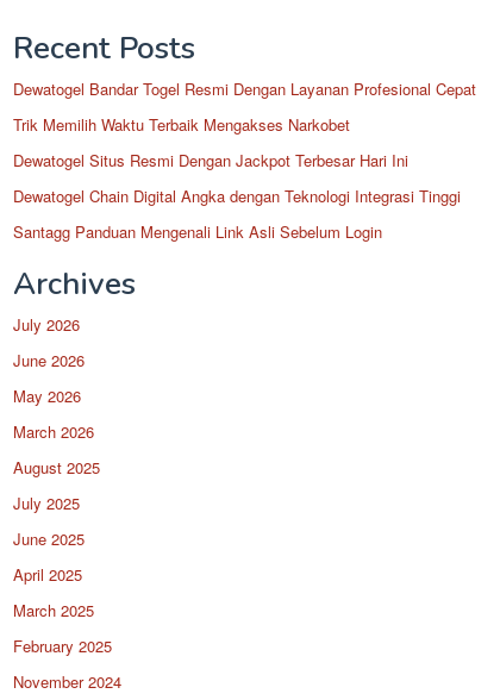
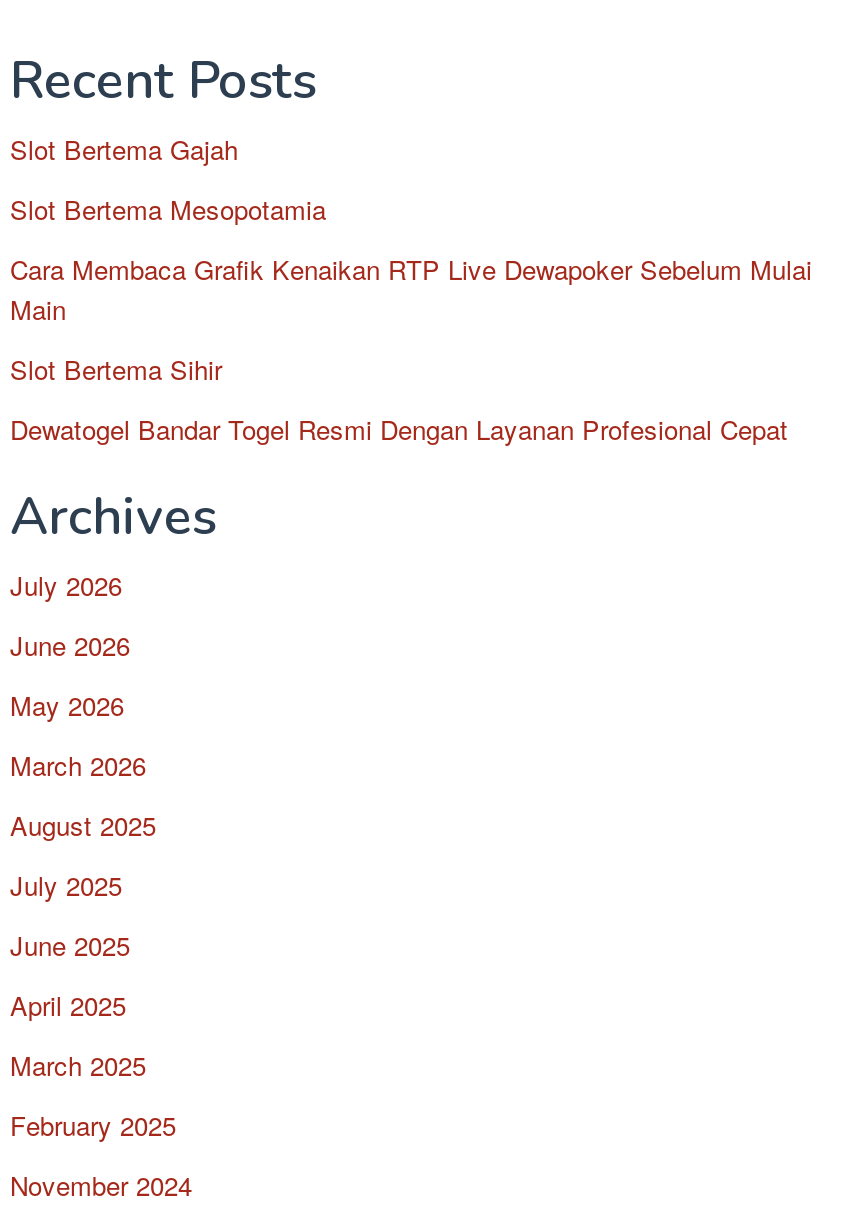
+ Slot Bertema Gajah
+ Slot Bertema Mesopotamia
+ Cara Membaca Grafik Kenaikan RTP Live Dewapoker Sebelum Mulai
+ Main
+ Slot Bertema Sihir

moved down: Dewatogel Bandar Togel Resmi Dengan Layanan Profesional Cepat

- Trik Memilih Waktu Terbaik Mengakses Narkobet
- Dewatogel Situs Resmi Dengan Jackpot Terbesar Hari Ini
- Dewatogel Chain Digital Angka dengan Teknologi Integrasi Tinggi
- Santagg Panduan Mengenali Link Asli Sebelum Login
